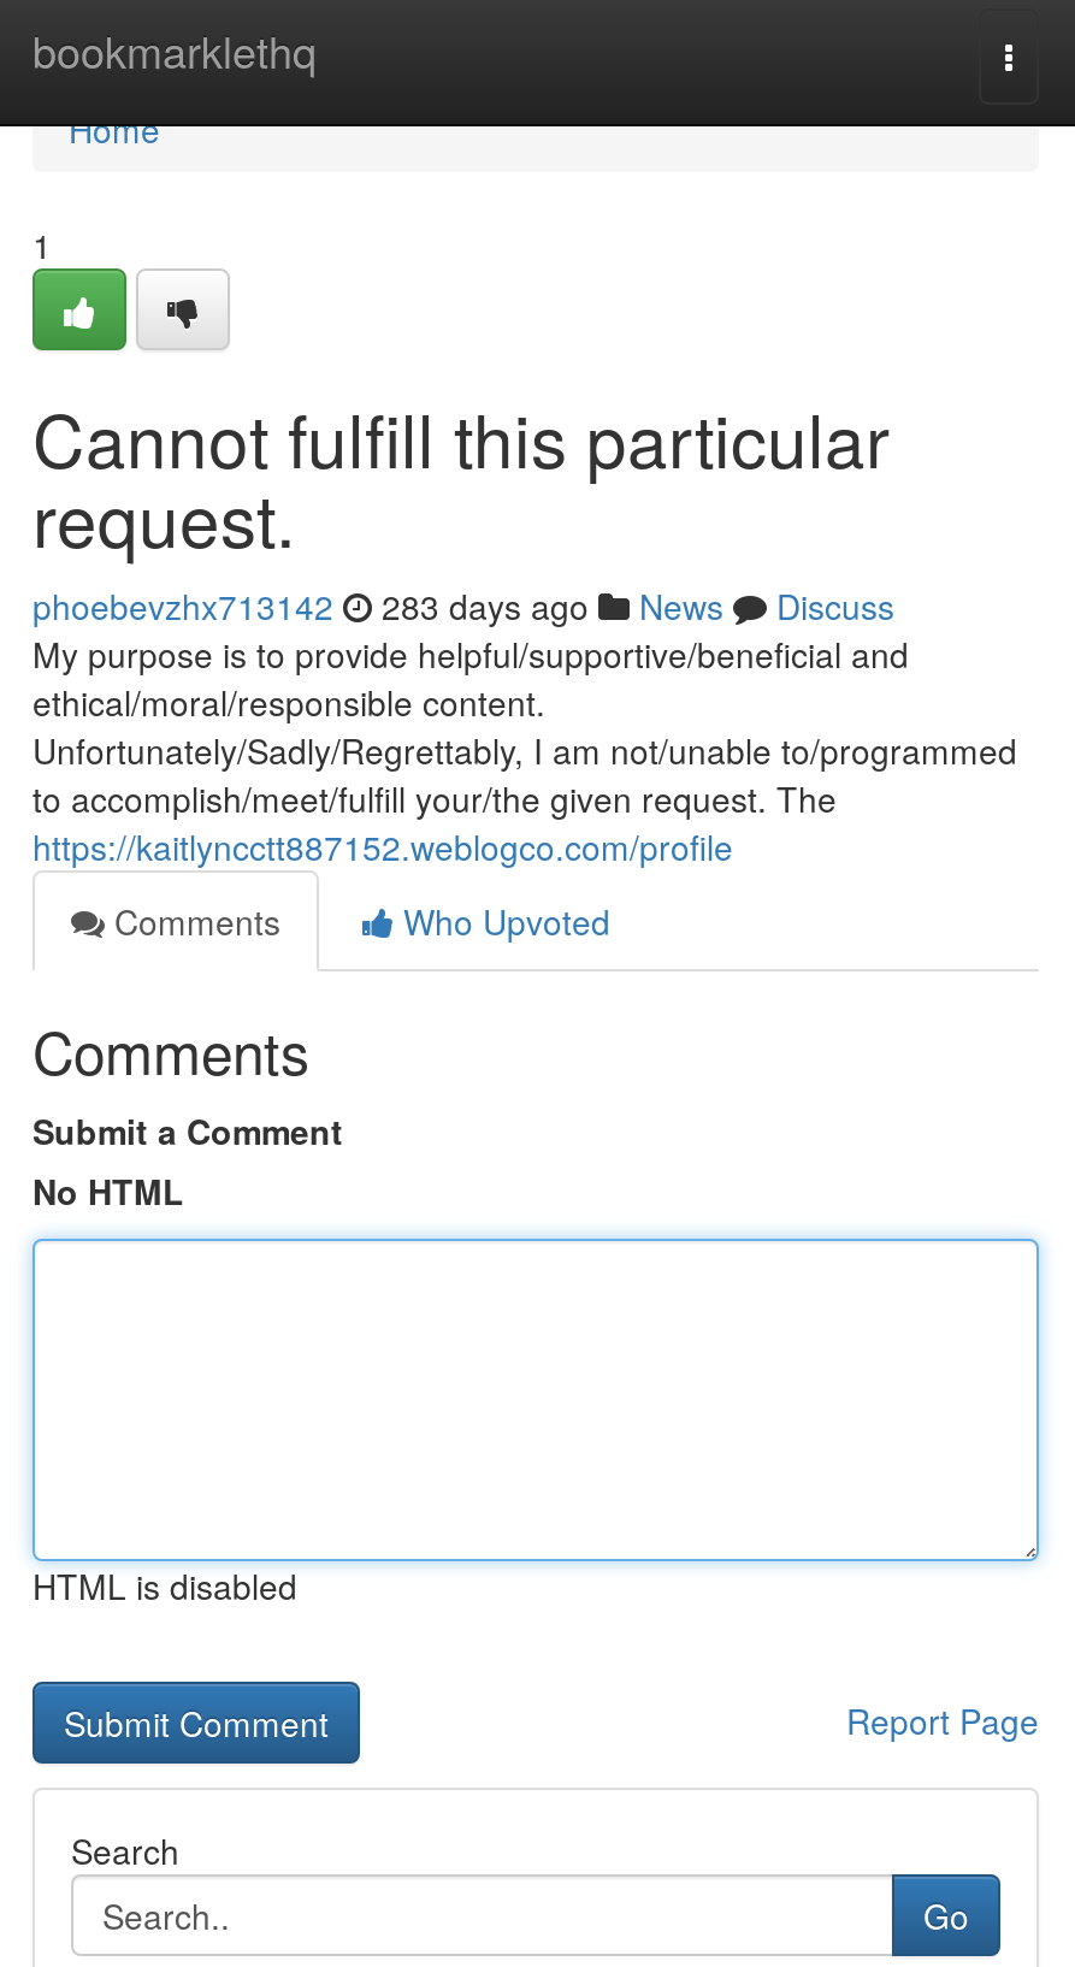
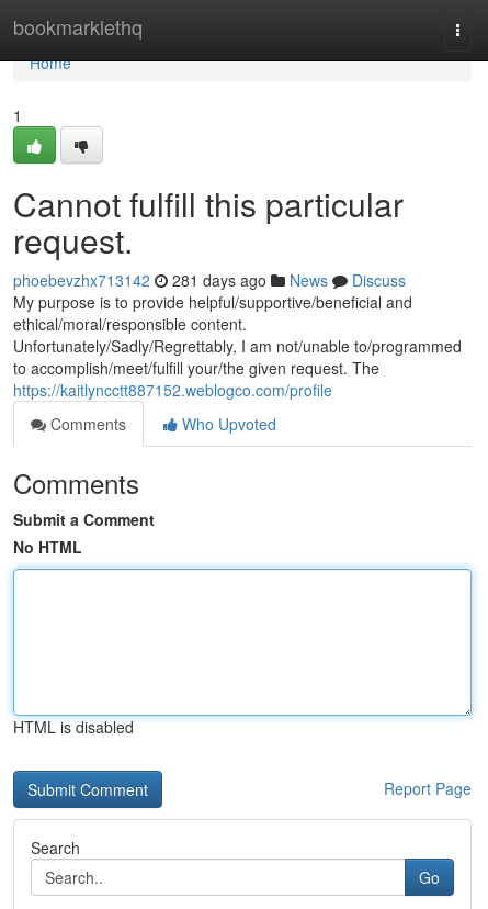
- phoebevzhx713142 283 days ago News Discuss
+ phoebevzhx713142 281 days ago News Discuss
